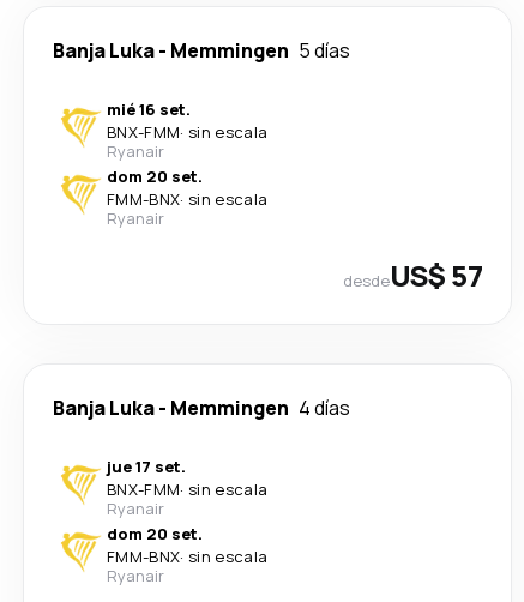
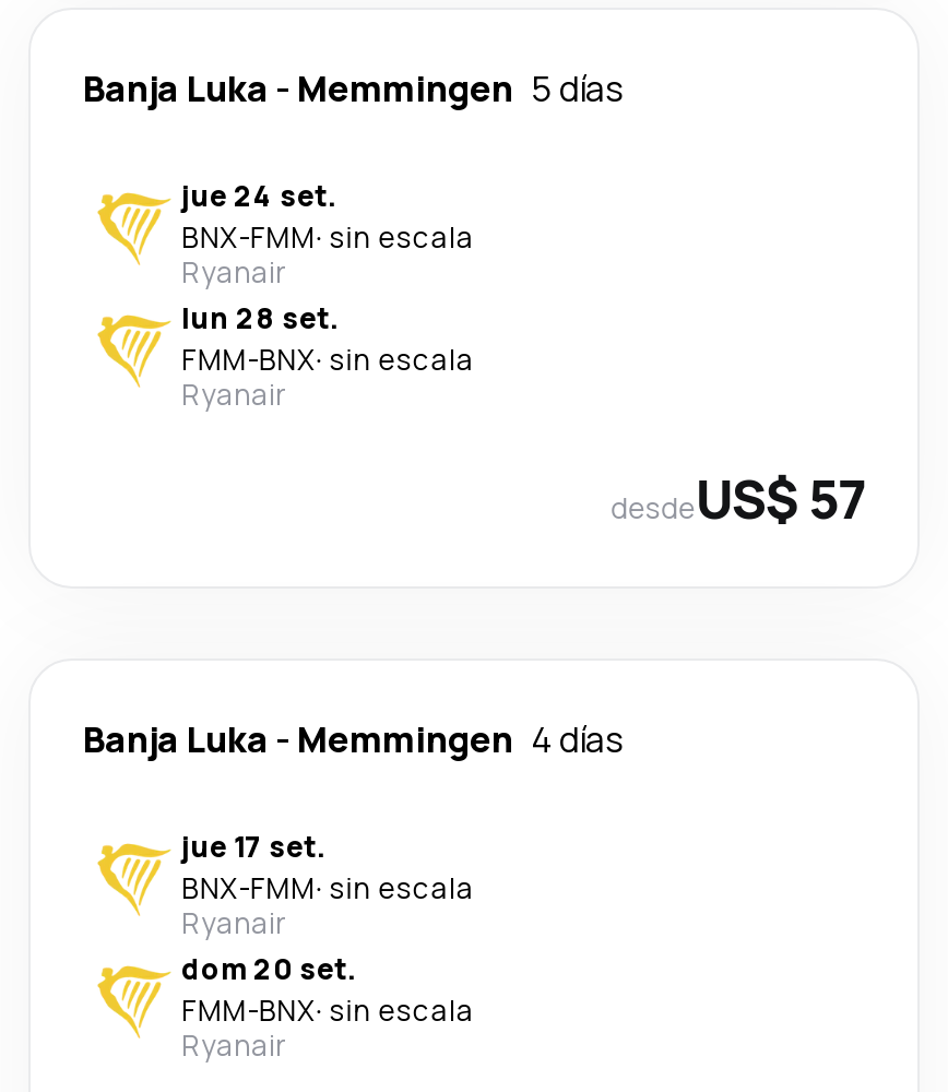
- mié 16 set.
+ jue 24 set.

- dom 20 set.
+ lun 28 set.
